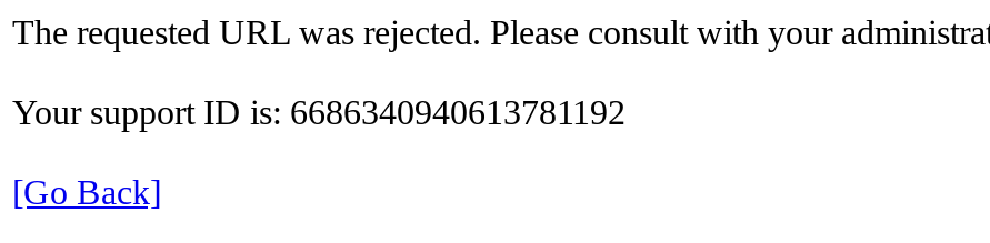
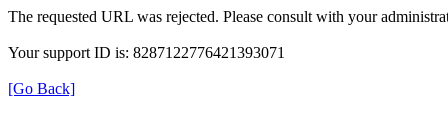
- Your support ID is: 6686340940613781192
+ Your support ID is: 8287122776421393071
